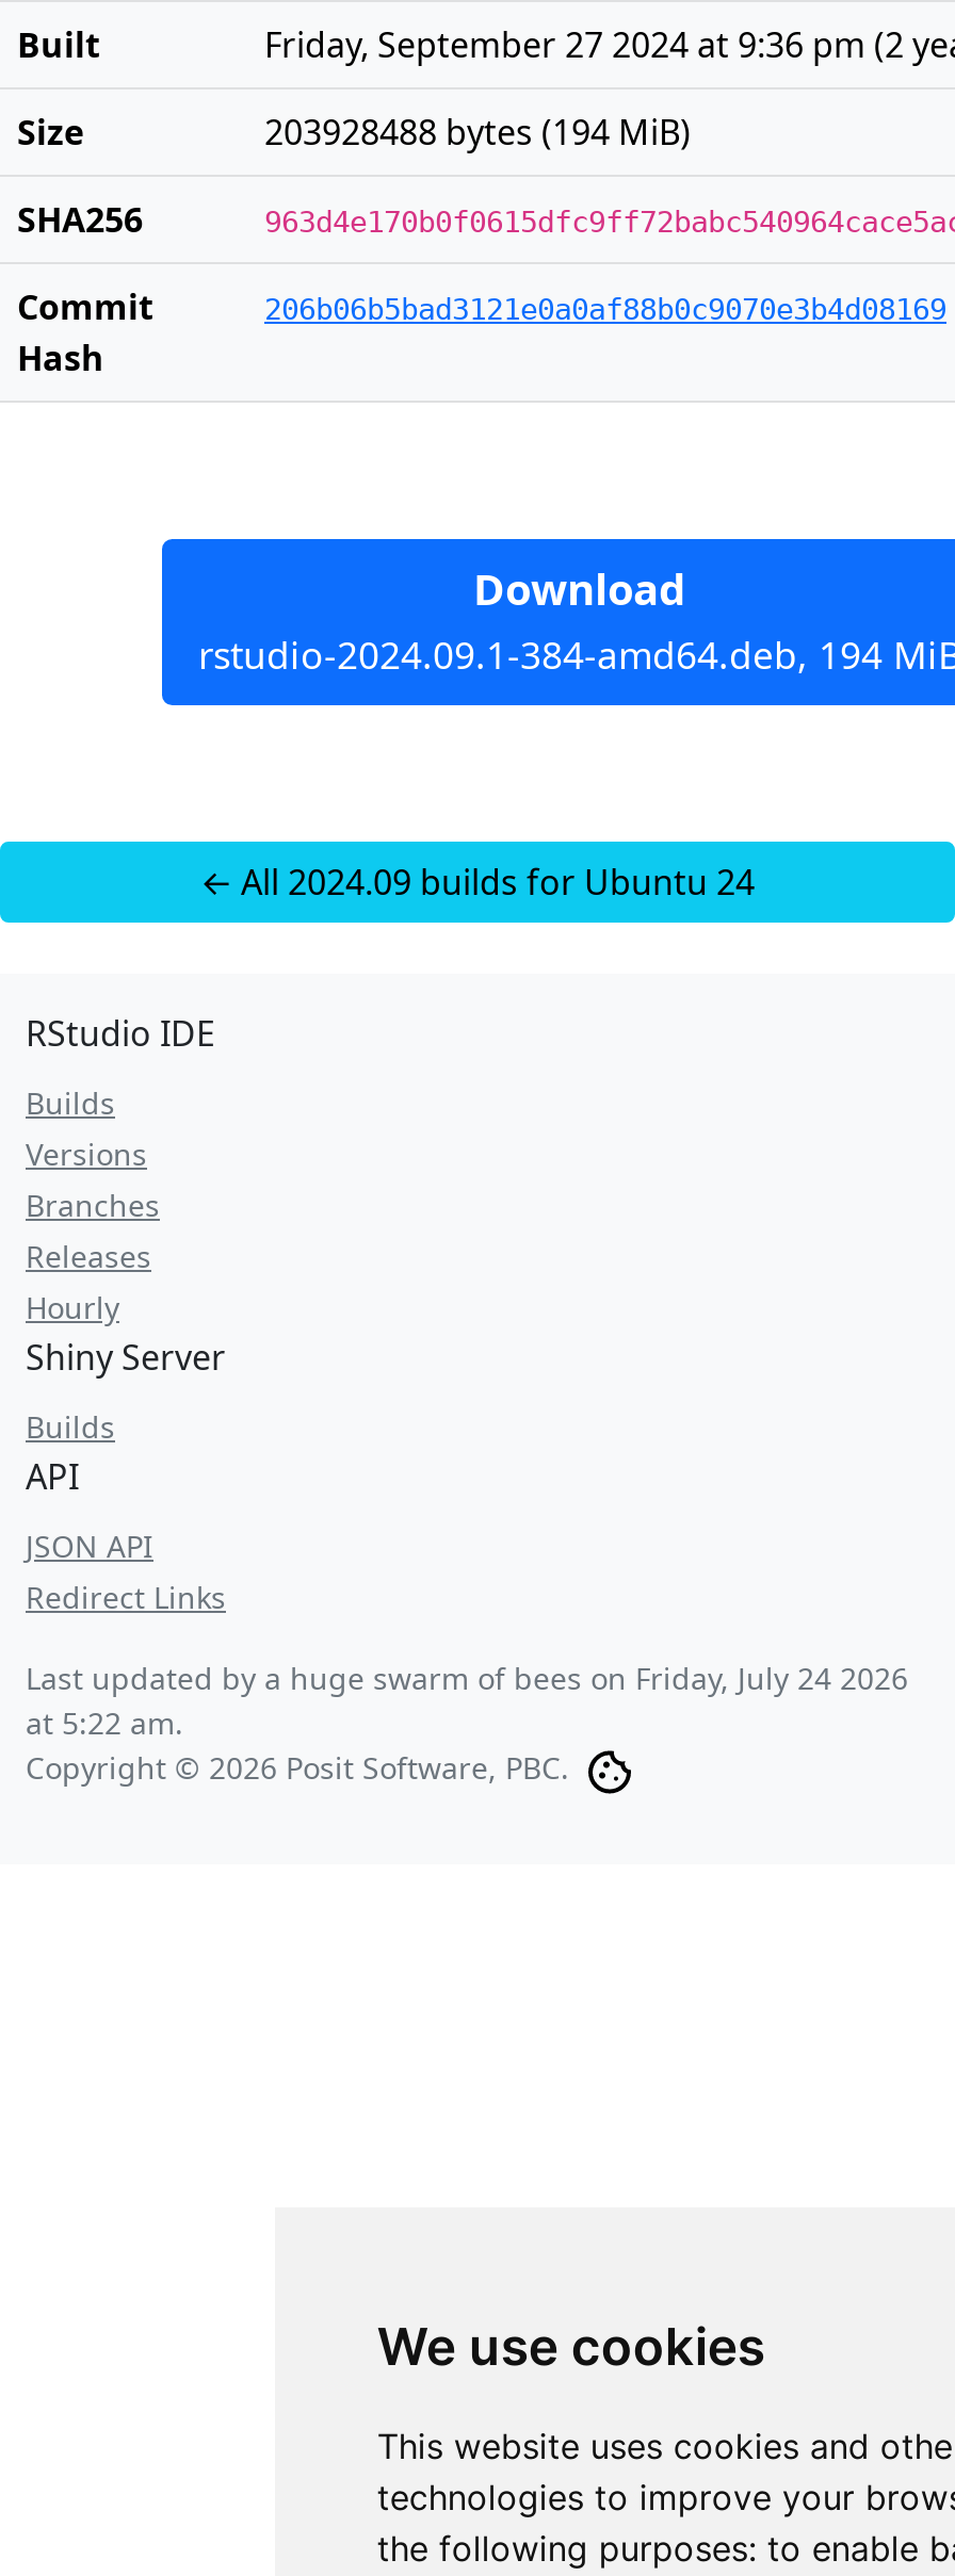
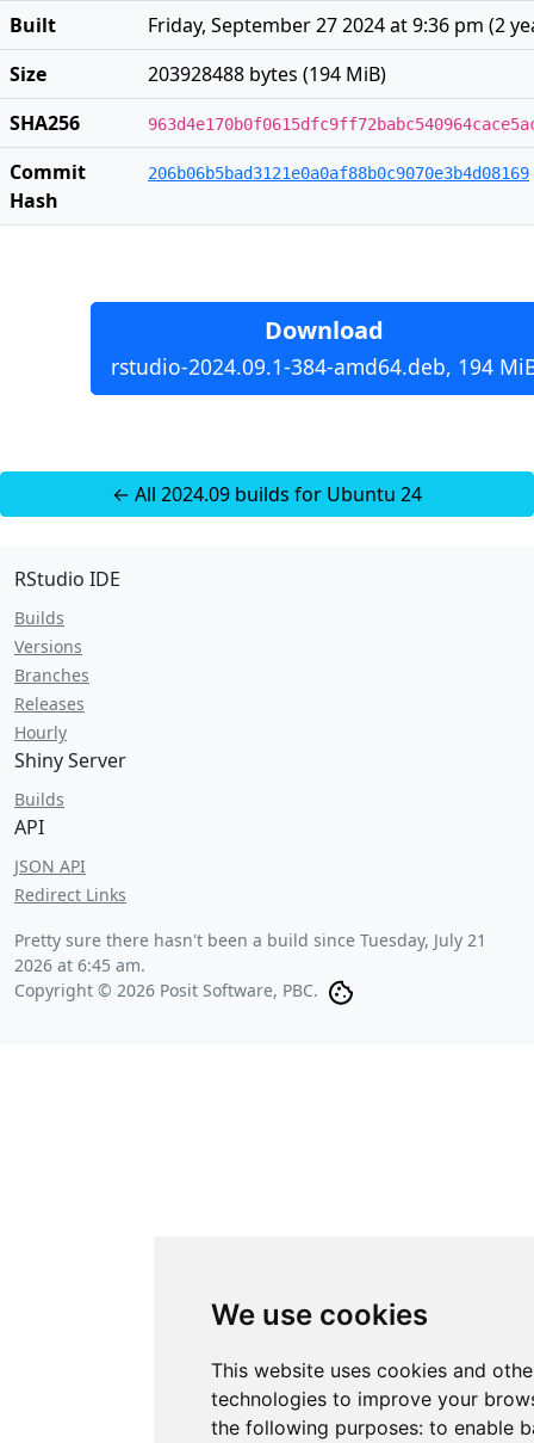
- Last updated by a huge swarm of bees on Friday, July 24 2026
- at 5:22 am.
+ Pretty sure there hasn't been a build since Tuesday, July 21
+ 2026 at 6:45 am.
